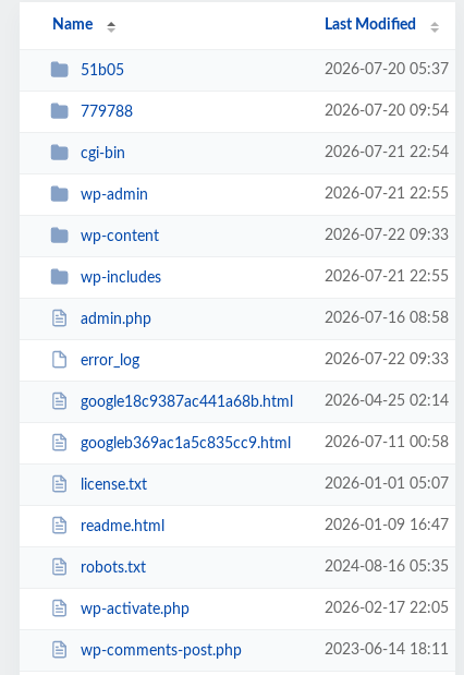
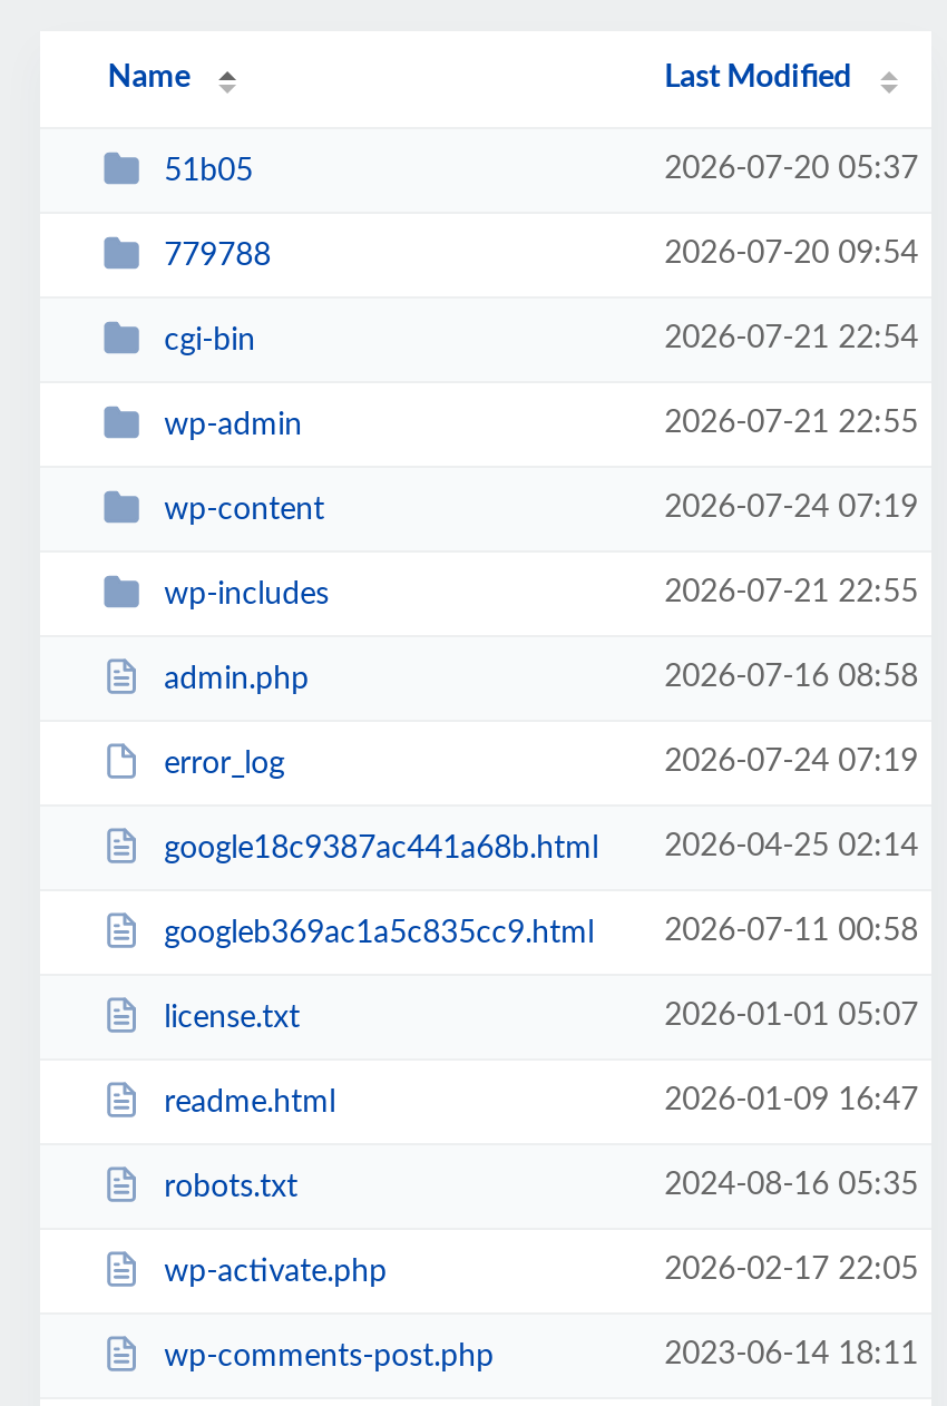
- 2026-07-22 09:33
+ 2026-07-24 07:19

- 2026-07-22 09:33
+ 2026-07-24 07:19
